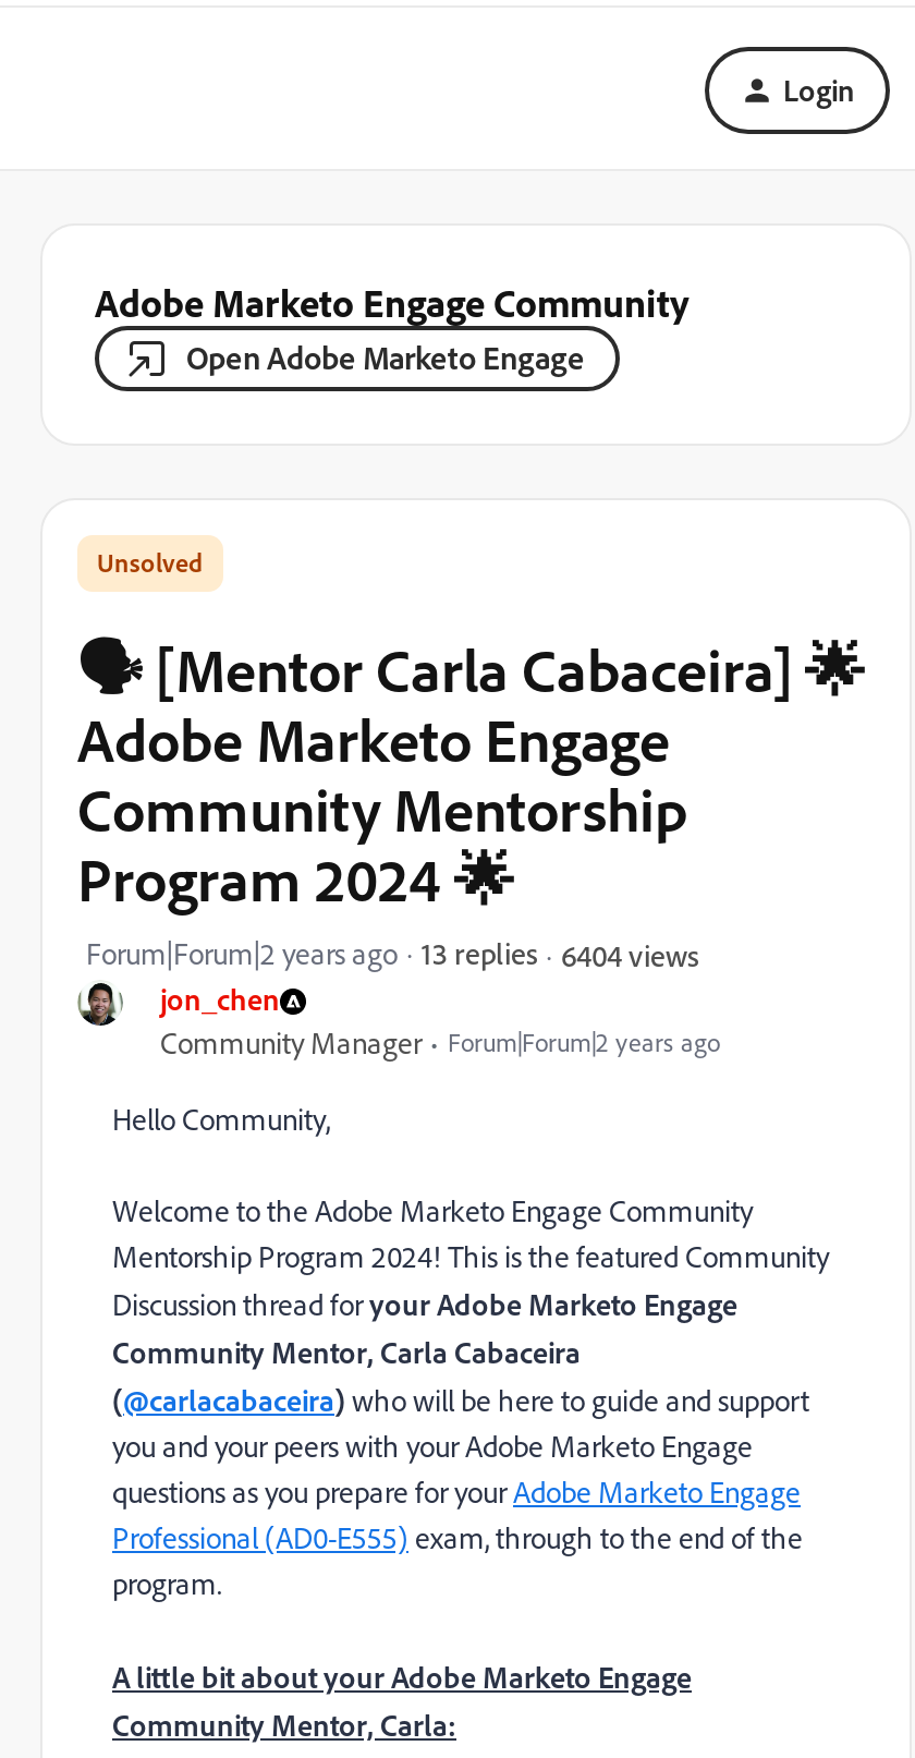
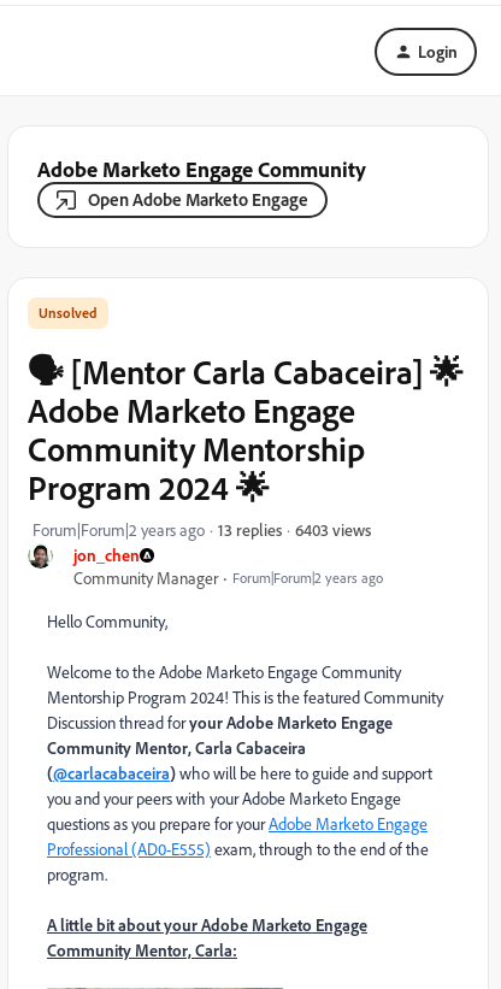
- 6404 views
+ 6403 views
